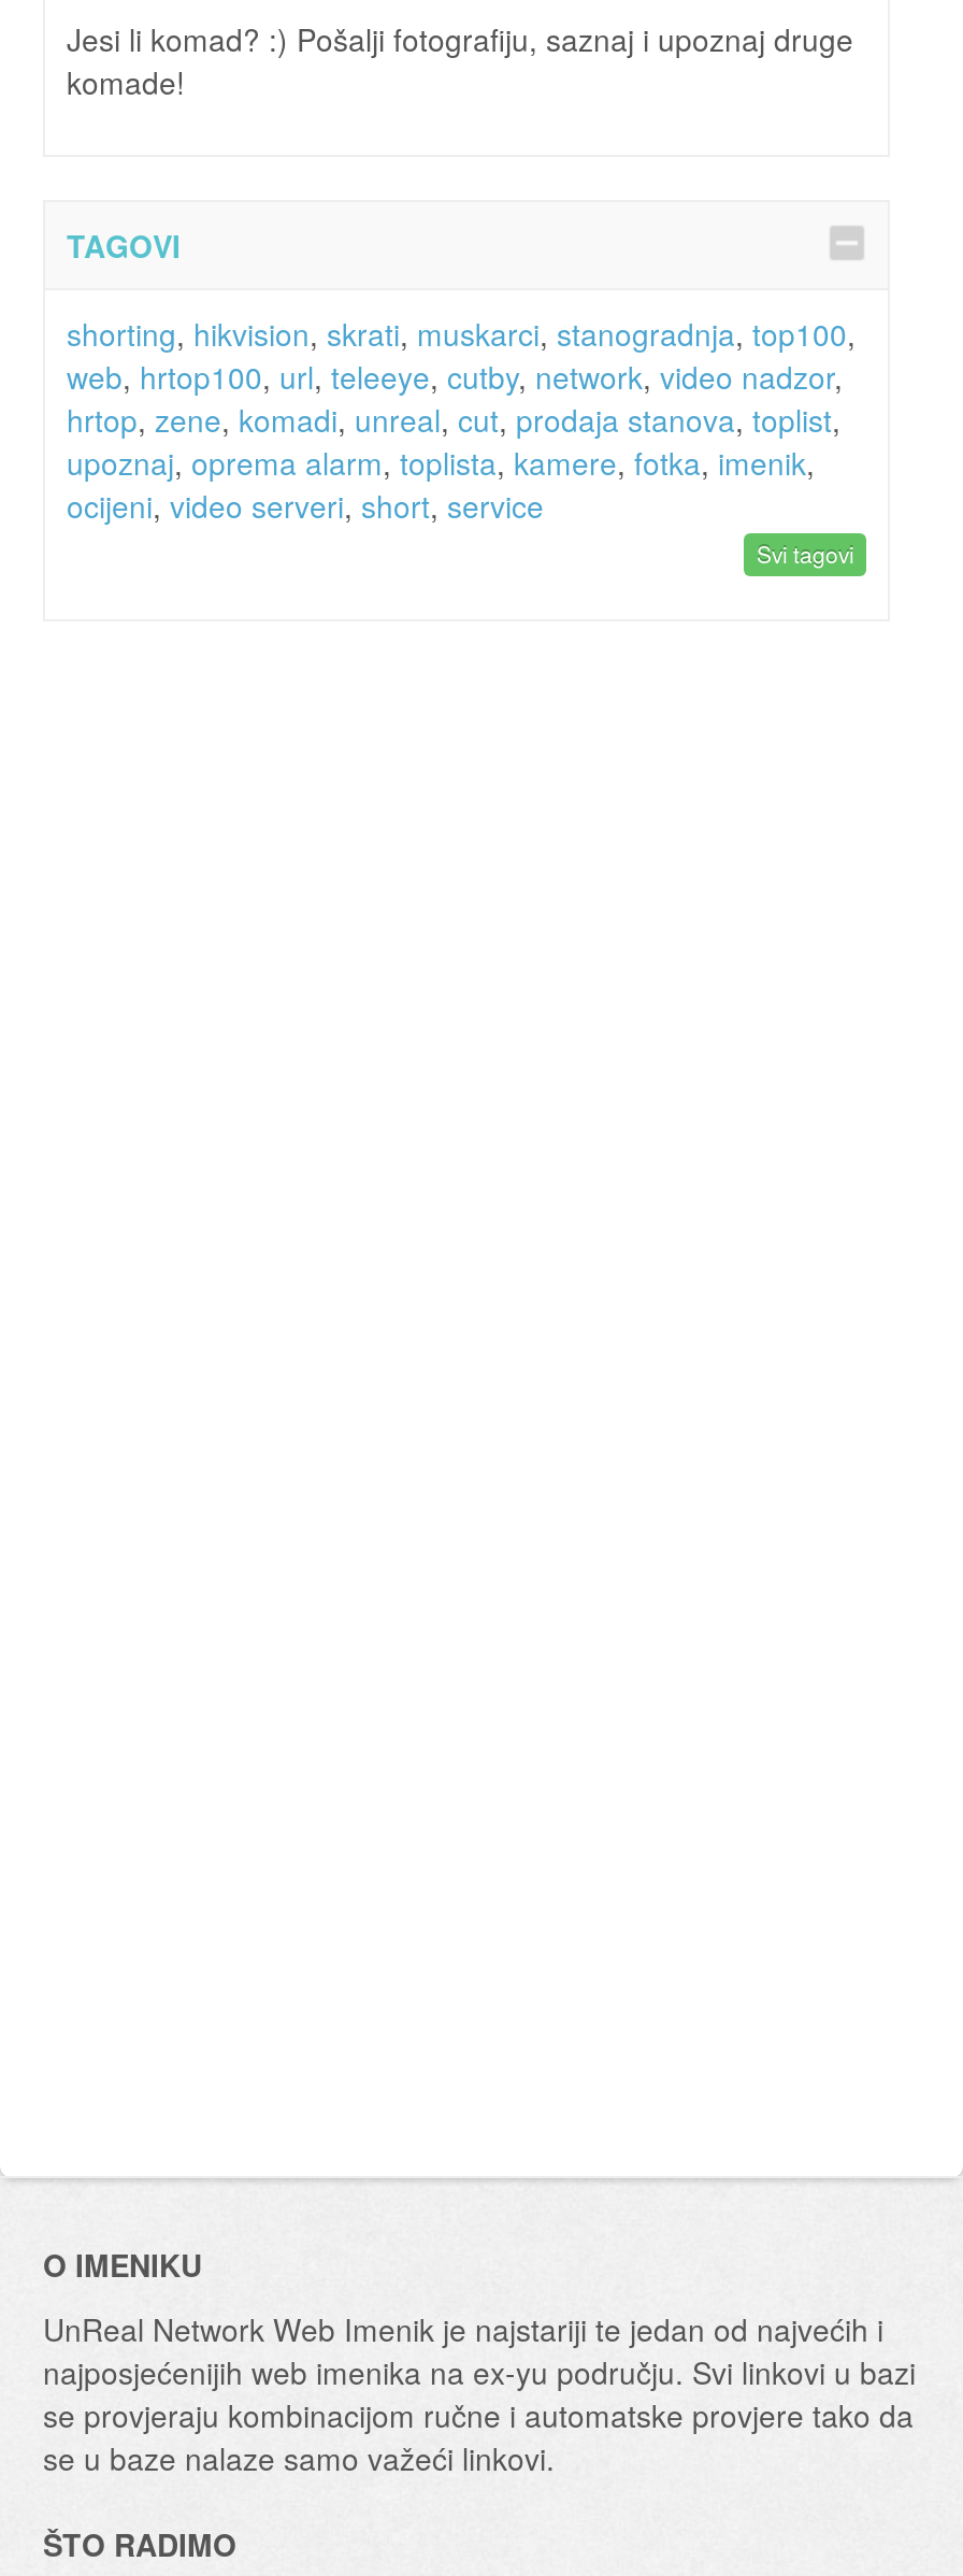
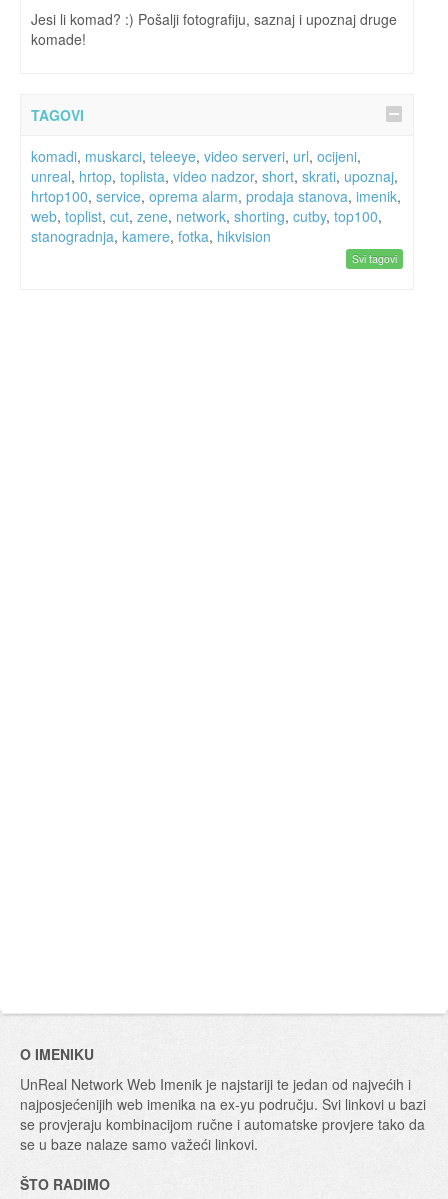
- shorting, hikvision, skrati, muskarci, stanogradnja, top100,
- web, hrtop100, url, teleeye, cutby, network, video nadzor,
- hrtop, zene, komadi, unreal, cut, prodaja stanova, toplist,
- upoznaj, oprema alarm, toplista, kamere, fotka, imenik,
- ocijeni, video serveri, short, service
+ komadi, muskarci, teleeye, video serveri, url, ocijeni,
+ unreal, hrtop, toplista, video nadzor, short, skrati, upoznaj,
+ hrtop100, service, oprema alarm, prodaja stanova, imenik,
+ web, toplist, cut, zene, network, shorting, cutby, top100,
+ stanogradnja, kamere, fotka, hikvision
